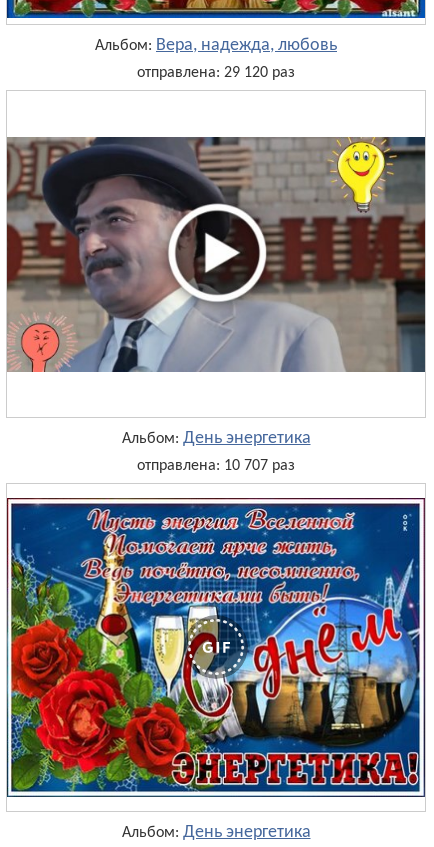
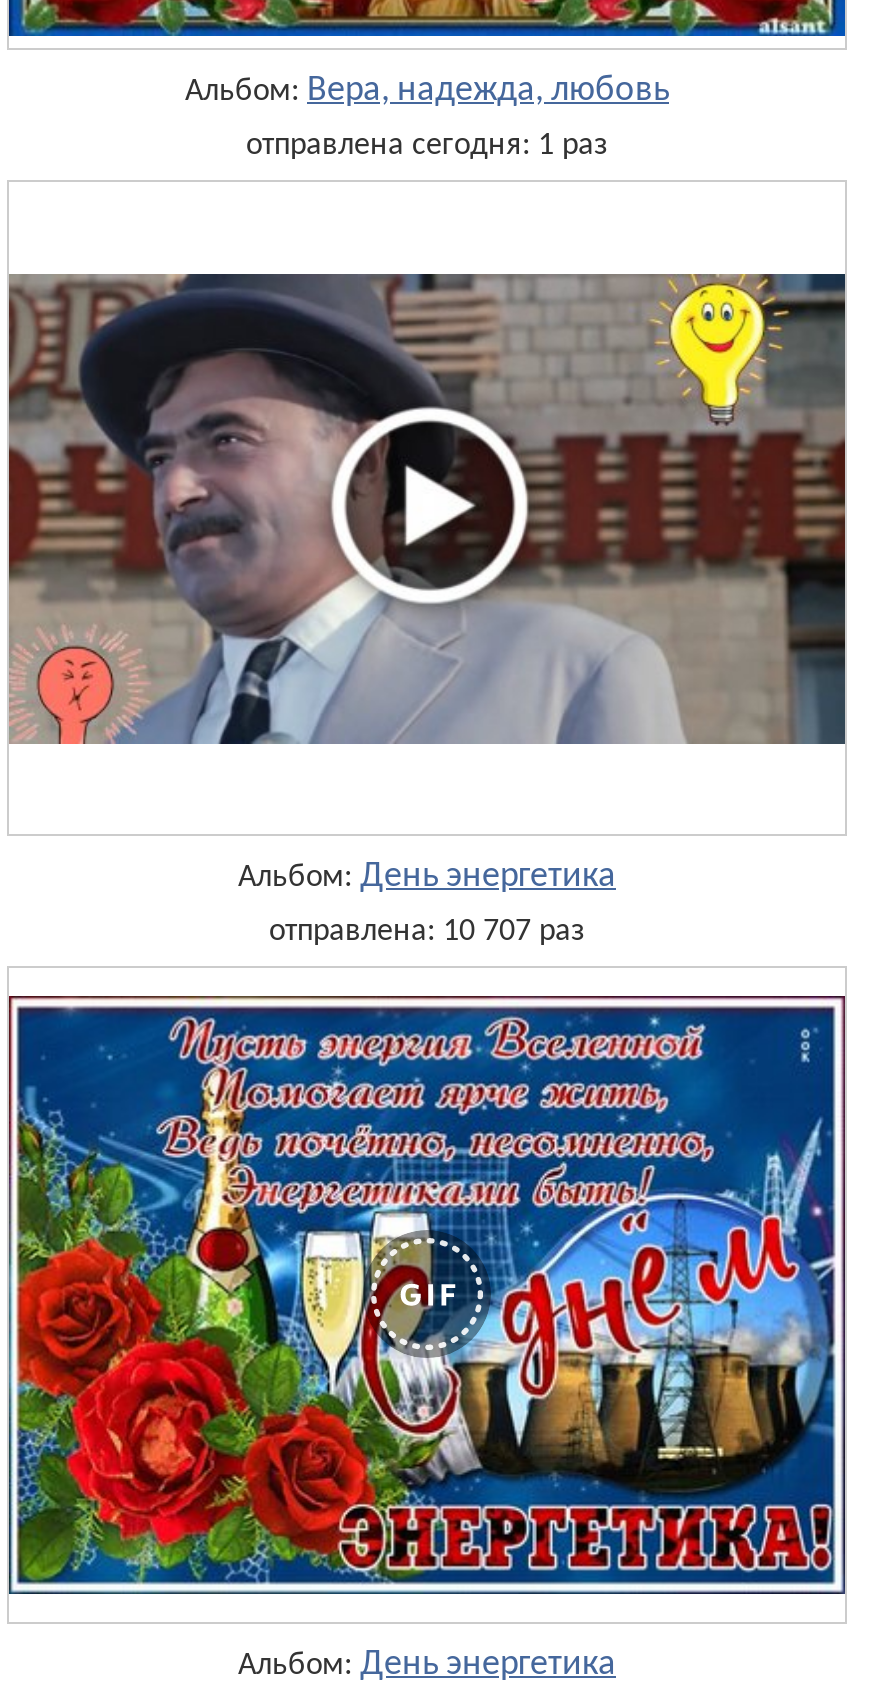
- отправлена: 29 120 раз
+ отправлена сегодня: 1 раз
